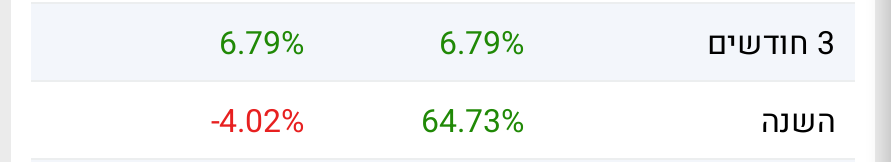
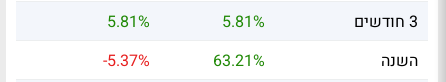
- 6.79%
+ 5.81%

- 6.79%
+ 5.81%

- -4.02%
+ -5.37%

- 64.73%
+ 63.21%
